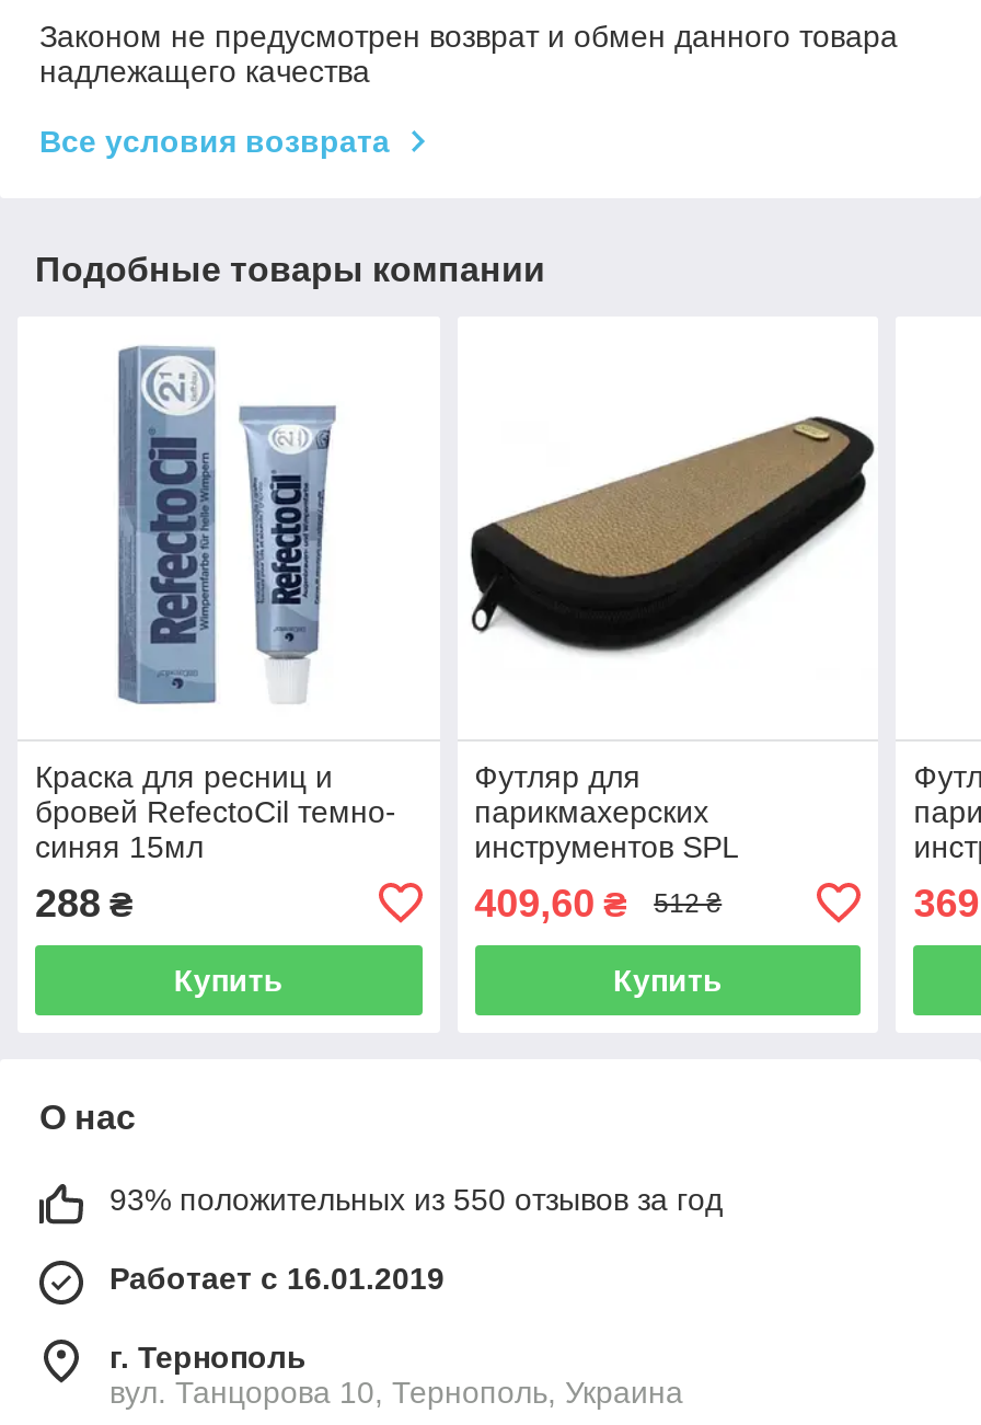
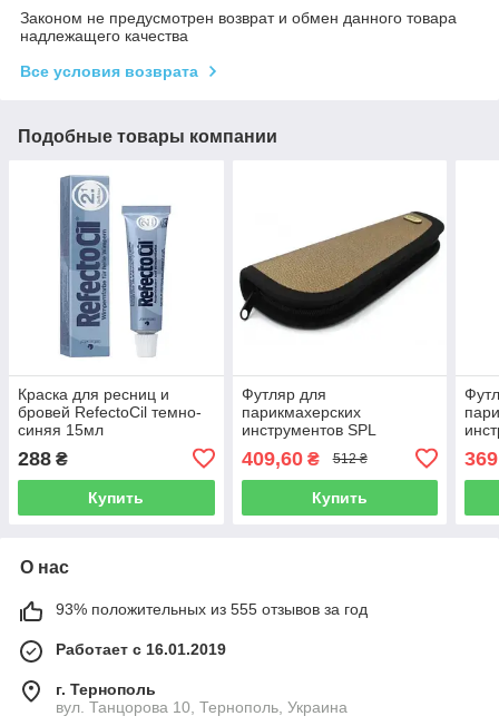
- 93% положительных из 550 отзывов за год
+ 93% положительных из 555 отзывов за год
